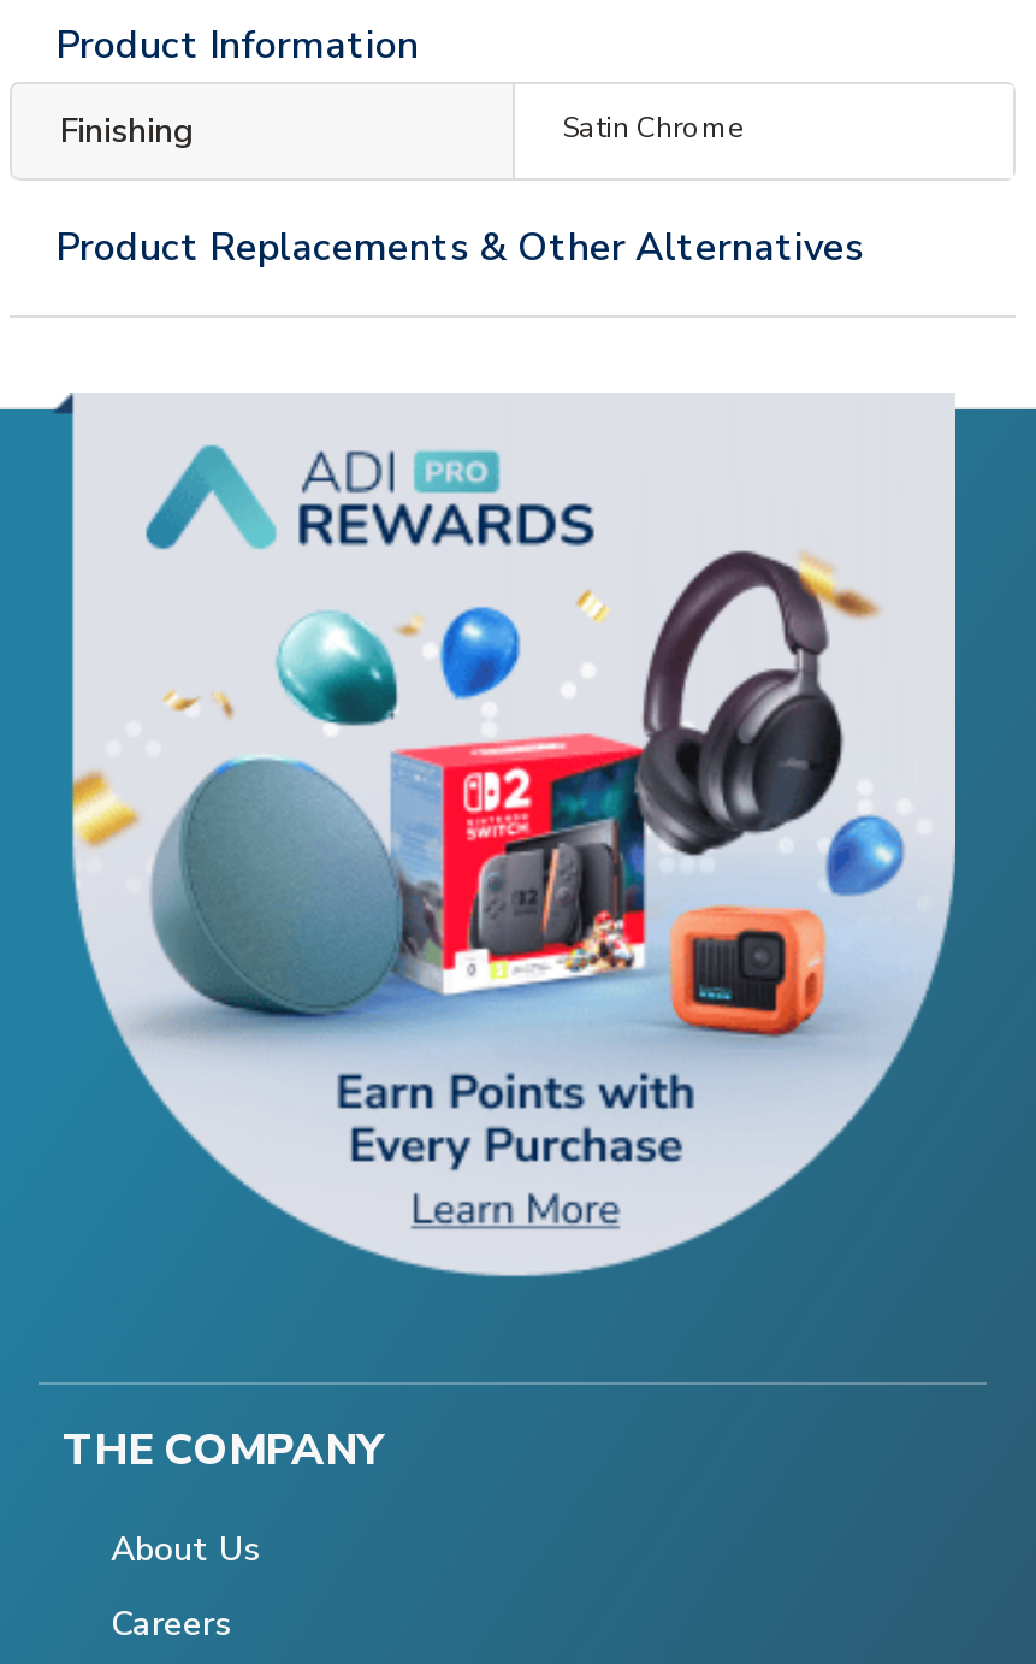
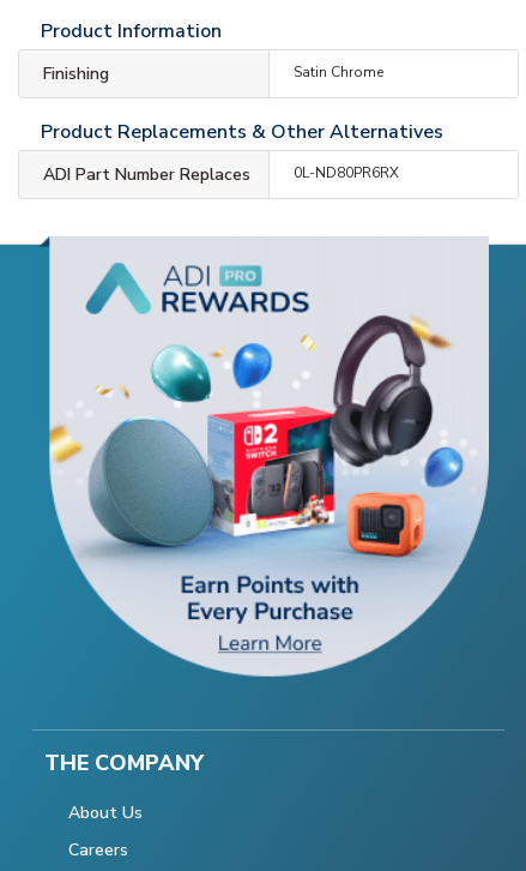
+ ADI Part Number Replaces
+ 0L-ND80PR6RX
